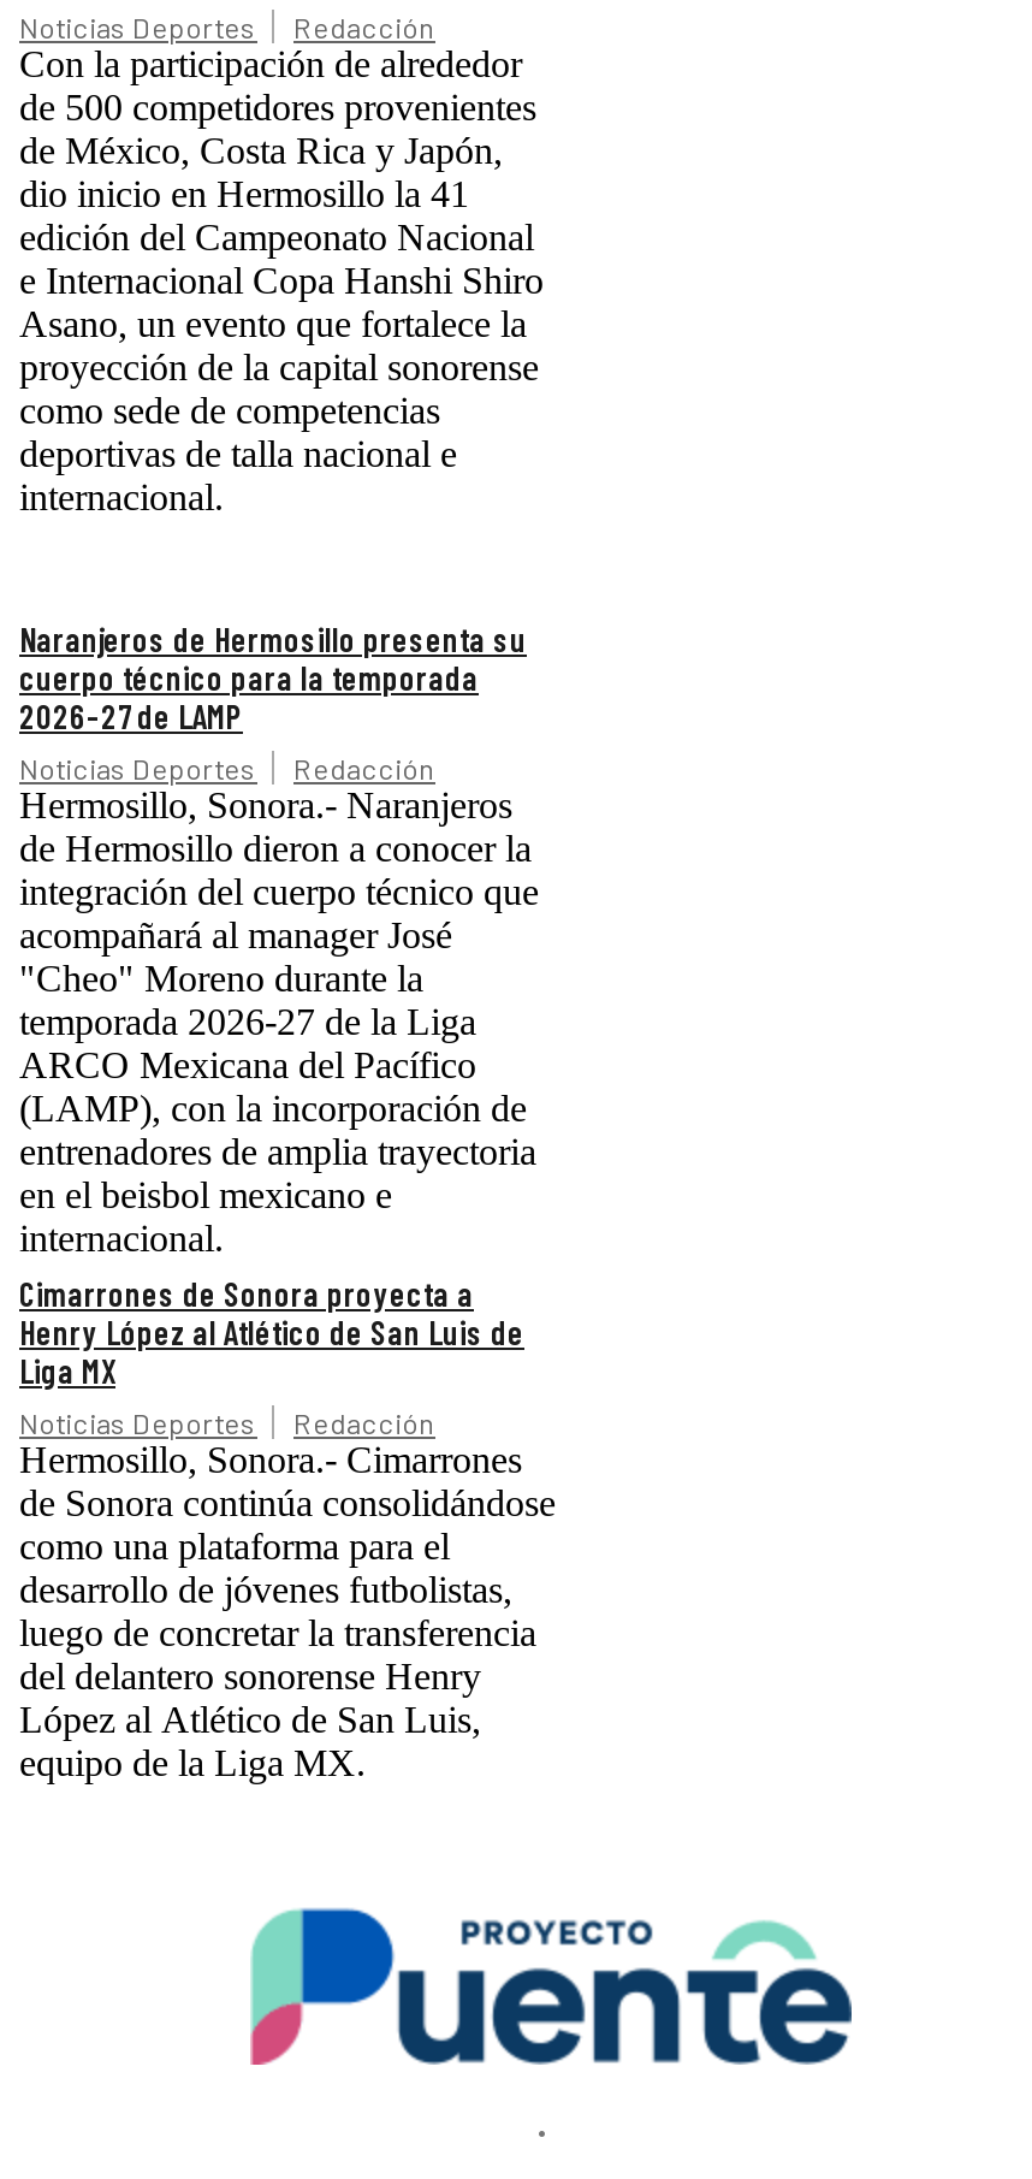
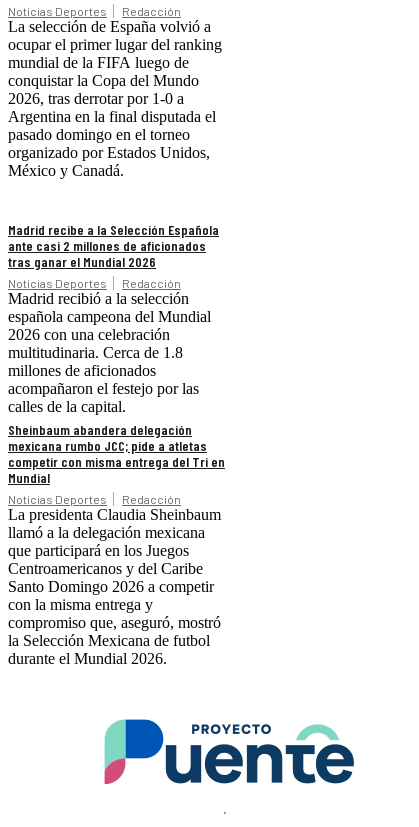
- Con la participación de alrededor
- de 500 competidores provenientes
- de México, Costa Rica y Japón,
- dio inicio en Hermosillo la 41
- edición del Campeonato Nacional
- e Internacional Copa Hanshi Shiro
- Asano, un evento que fortalece la
- proyección de la capital sonorense
- como sede de competencias
- deportivas de talla nacional e
- internacional.
+ La selección de España volvió a
+ ocupar el primer lugar del ranking
+ mundial de la FIFA luego de
+ conquistar la Copa del Mundo
+ 2026, tras derrotar por 1-0 a
+ Argentina en la final disputada el
+ pasado domingo en el torneo
+ organizado por Estados Unidos,
+ México y Canadá.

- Naranjeros de Hermosillo presenta su
- cuerpo técnico para la temporada
- 2026-27 de LAMP
+ Madrid recibe a la Selección Española
+ ante casi 2 millones de aficionados
+ tras ganar el Mundial 2026

- Hermosillo, Sonora.- Naranjeros
- de Hermosillo dieron a conocer la
- integración del cuerpo técnico que
- acompañará al manager José
- "Cheo" Moreno durante la
- temporada 2026-27 de la Liga
- ARCO Mexicana del Pacífico
- (LAMP), con la incorporación de
- entrenadores de amplia trayectoria
- en el beisbol mexicano e
- internacional.
- Cimarrones de Sonora proyecta a
- Henry López al Atlético de San Luis de
- Liga MX
+ Madrid recibió a la selección
+ española campeona del Mundial
+ 2026 con una celebración
+ multitudinaria. Cerca de 1.8
+ millones de aficionados
+ acompañaron el festejo por las
+ calles de la capital.
+ Sheinbaum abandera delegación
+ mexicana rumbo JCC; pide a atletas
+ competir con misma entrega del Tri en
+ Mundial

moved up: Noticias Deportes | Redacción

- Hermosillo, Sonora.- Cimarrones
- de Sonora continúa consolidándose
- como una plataforma para el
- desarrollo de jóvenes futbolistas,
- luego de concretar la transferencia
- del delantero sonorense Henry
- López al Atlético de San Luis,
- equipo de la Liga MX.
+ La presidenta Claudia Sheinbaum
+ llamó a la delegación mexicana
+ que participará en los Juegos
+ Centroamericanos y del Caribe
+ Santo Domingo 2026 a competir
+ con la misma entrega y
+ compromiso que, aseguró, mostró
+ la Selección Mexicana de futbol
+ durante el Mundial 2026.
